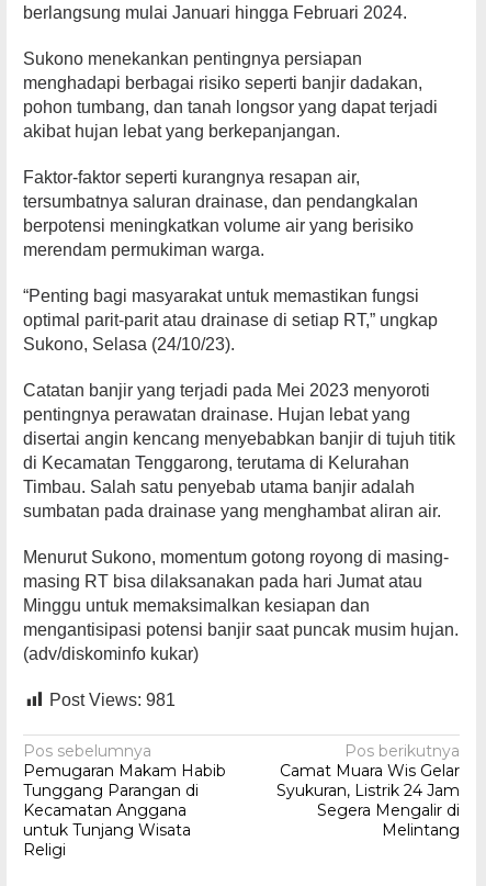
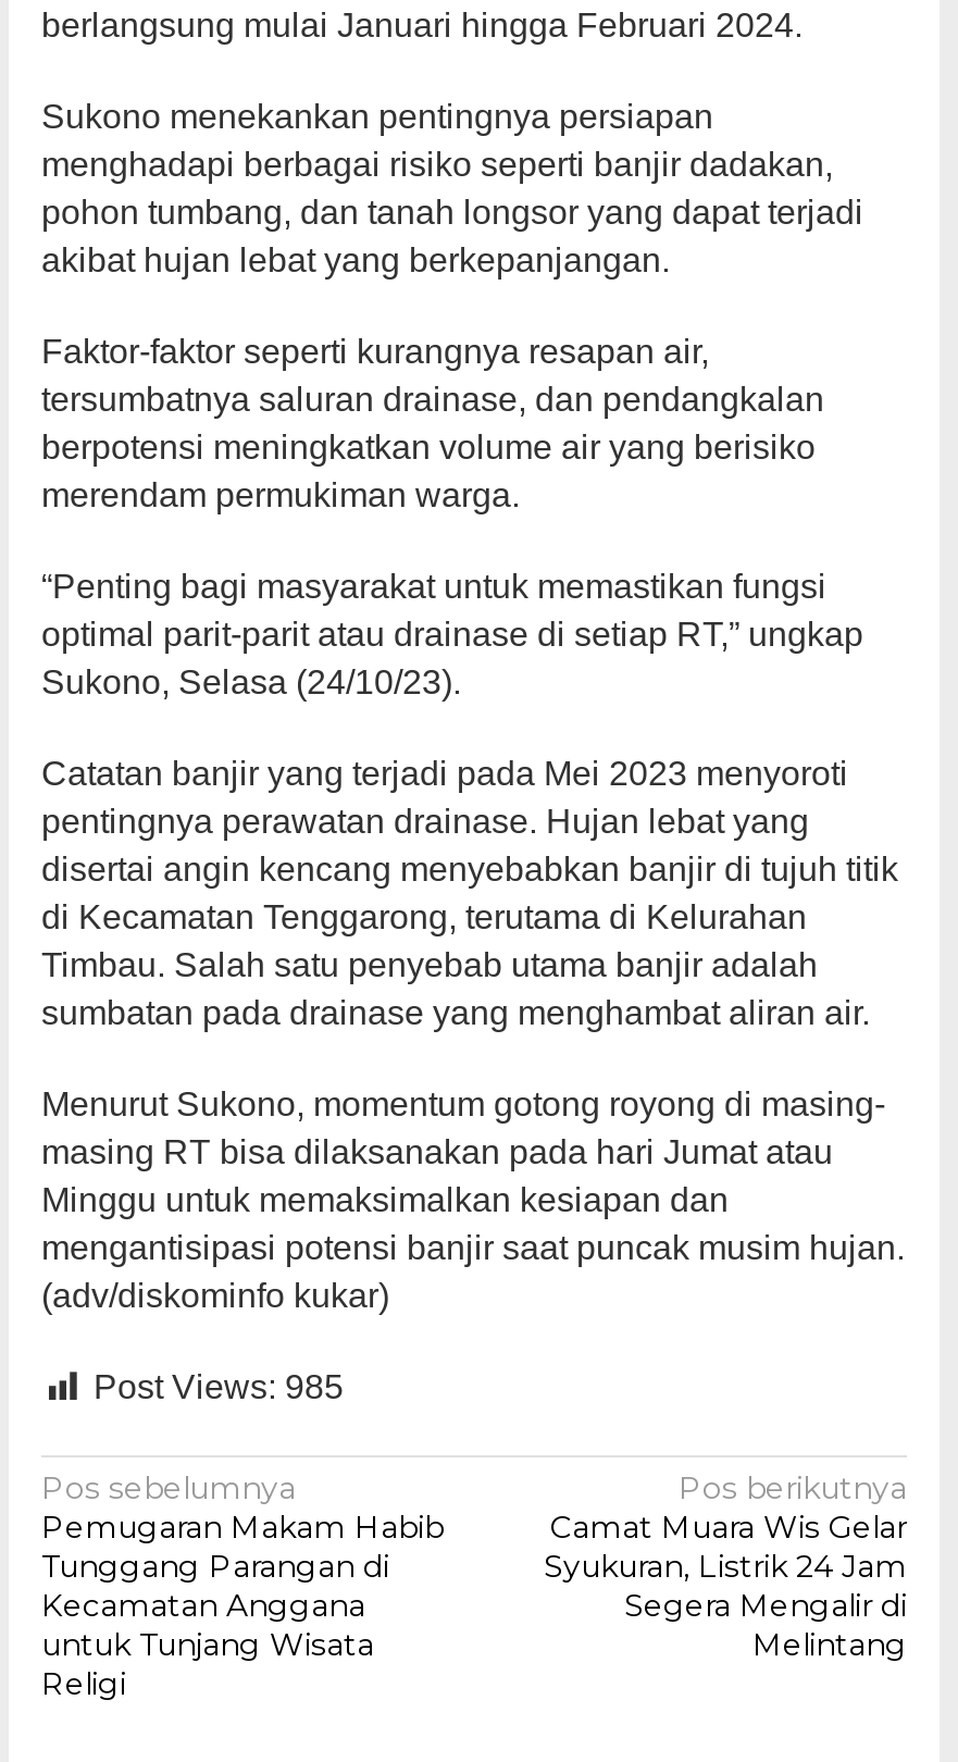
- Post Views: 981
+ Post Views: 985
